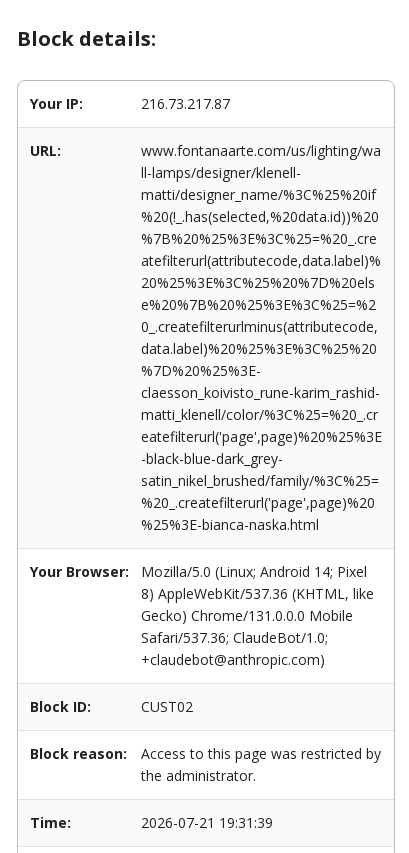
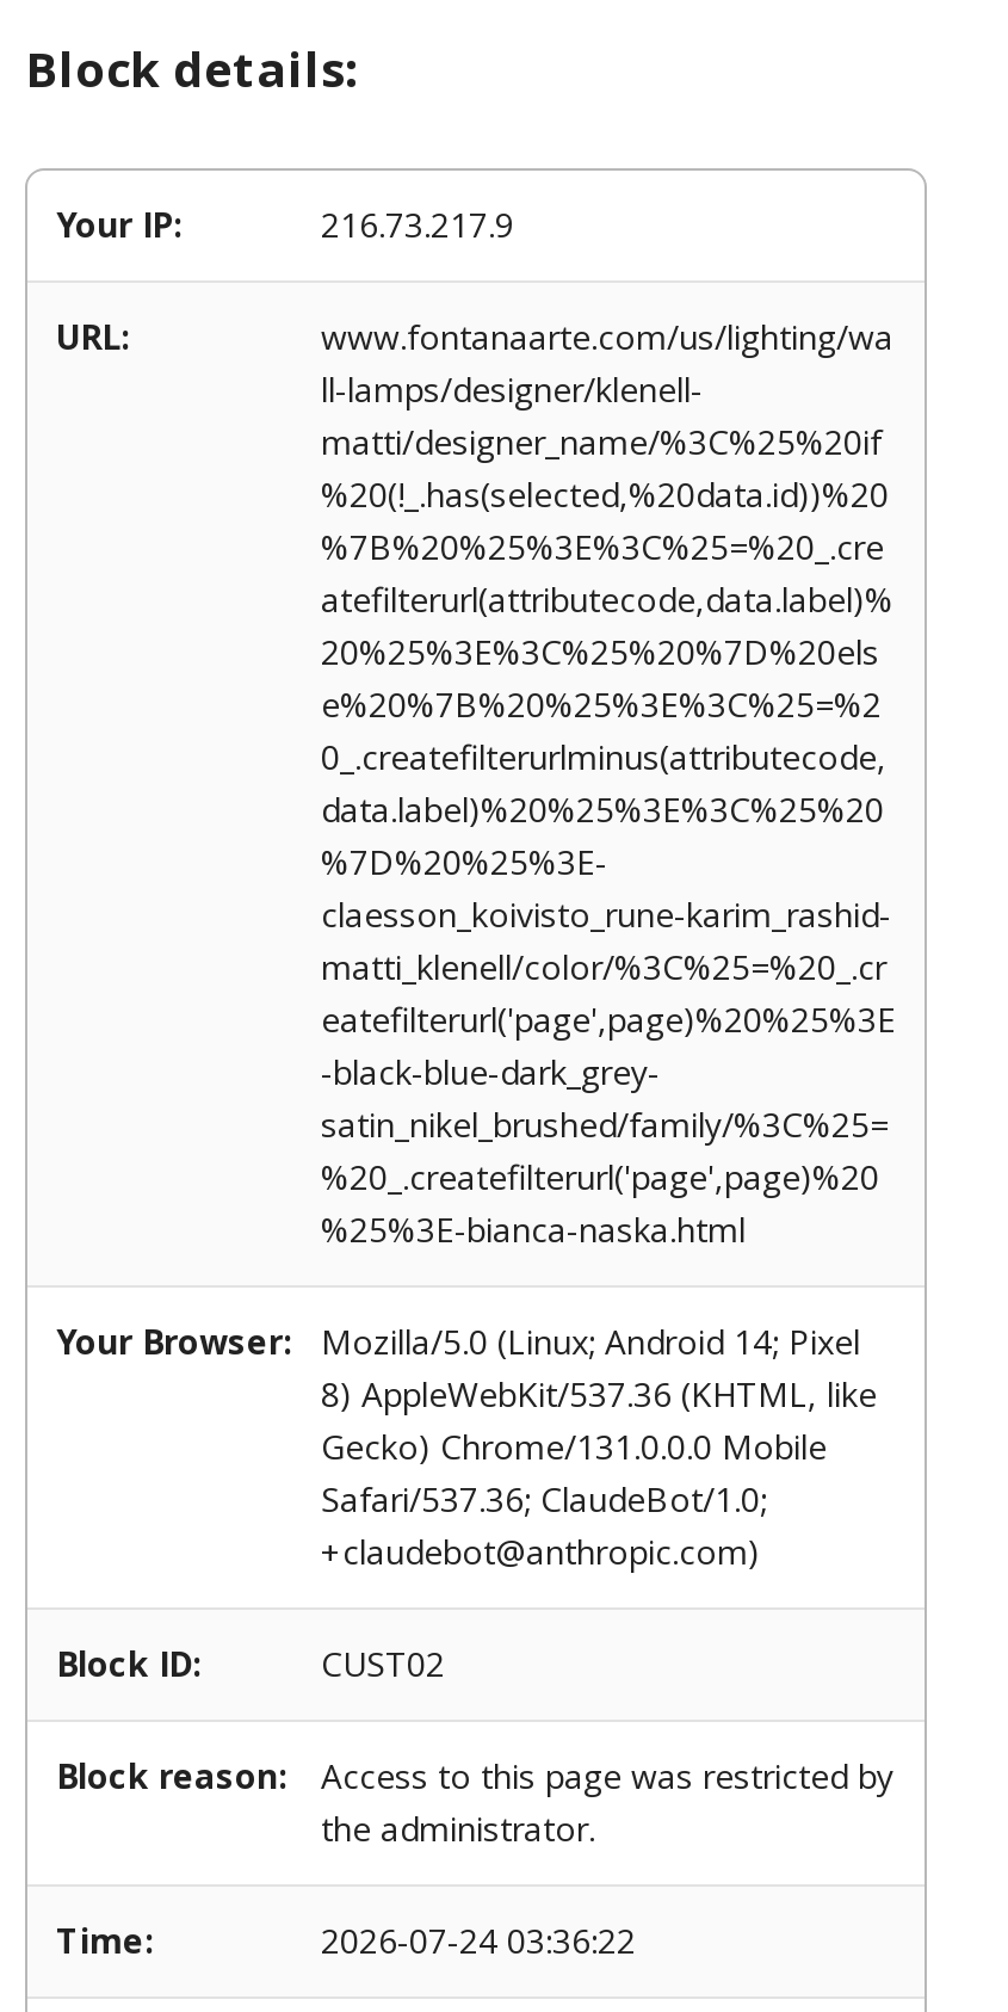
- 216.73.217.87
+ 216.73.217.9

- 2026-07-21 19:31:39
+ 2026-07-24 03:36:22
